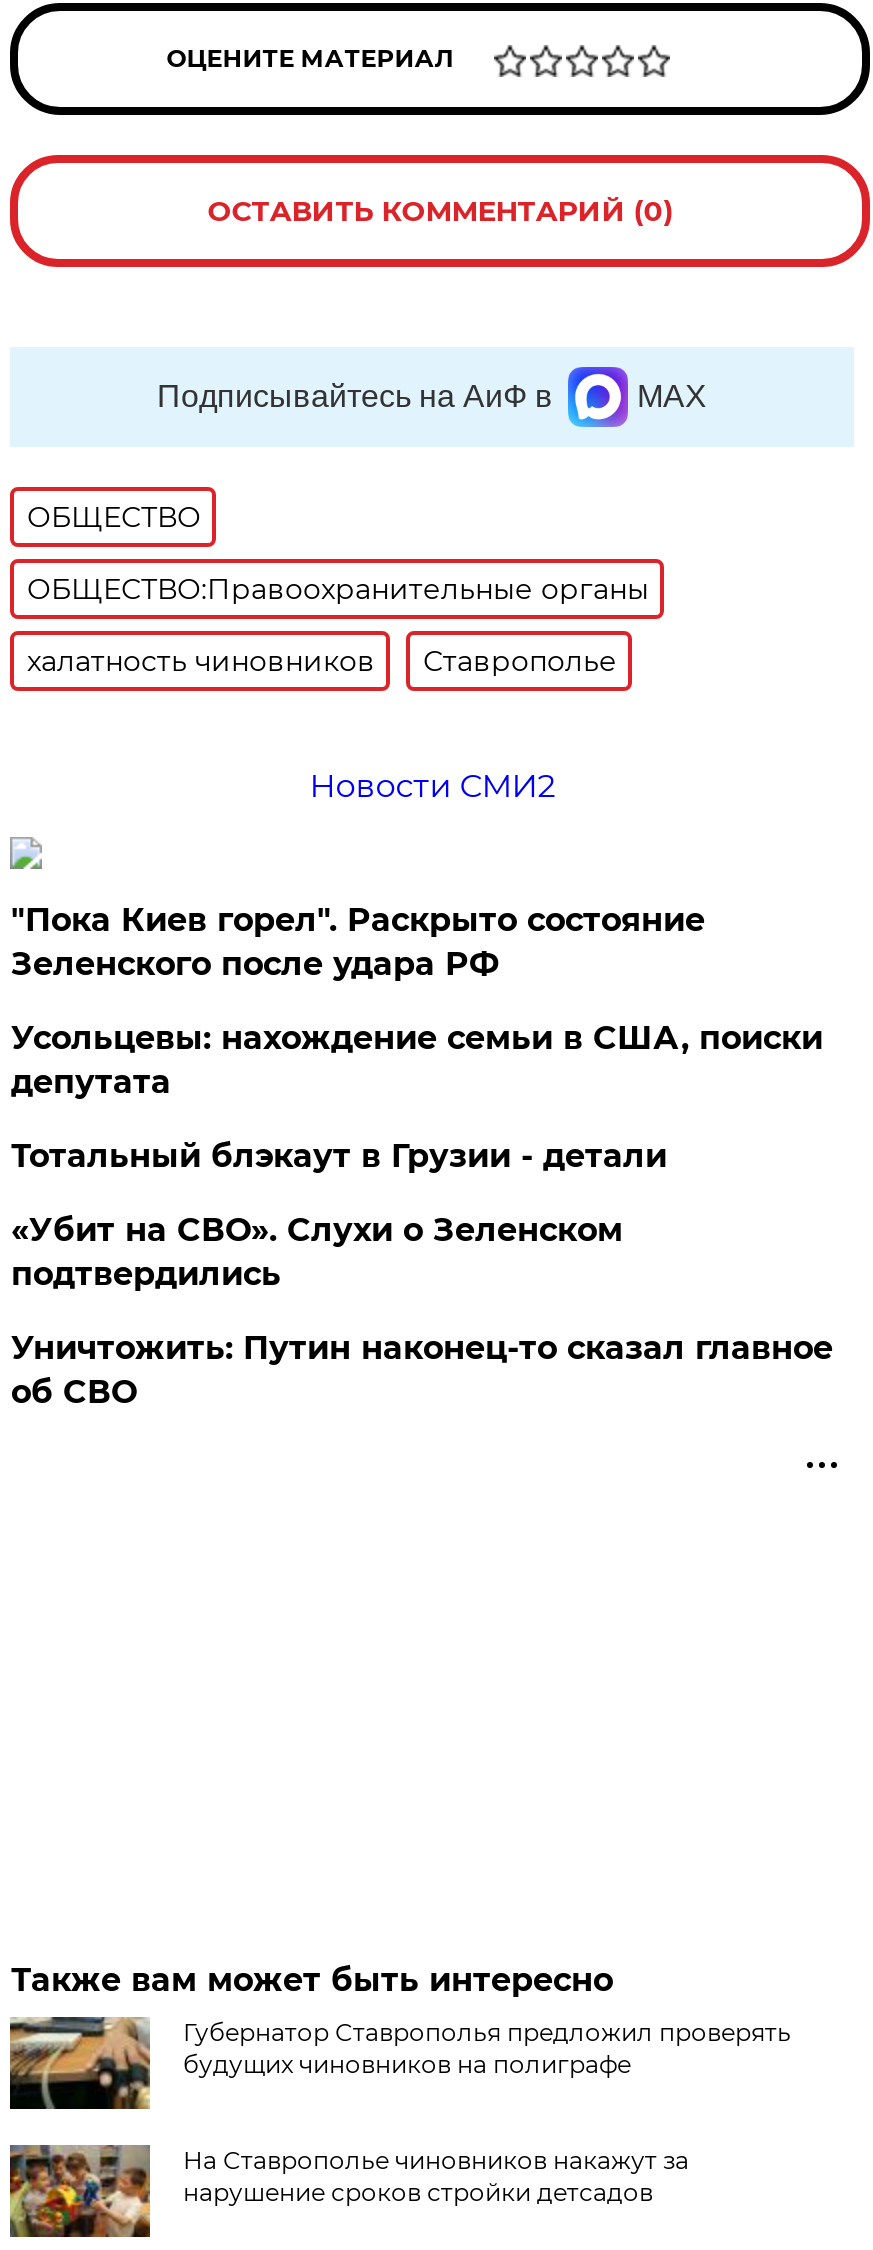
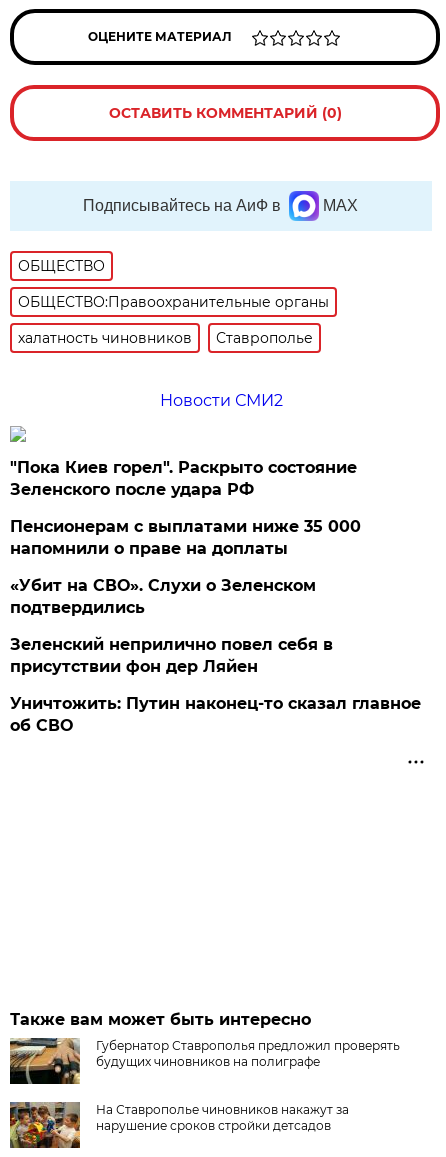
- Усольцевы: нахождение семьи в США, поиски
- депутата
- Тотальный блэкаут в Грузии - детали
+ Пенсионерам с выплатами ниже 35 000
+ напомнили о праве на доплаты

moved up: «Убит на СВО». Слухи о Зеленском | подтвердились

+ Зеленский неприлично повел cебя в
+ присутствии фон дер Ляйен
